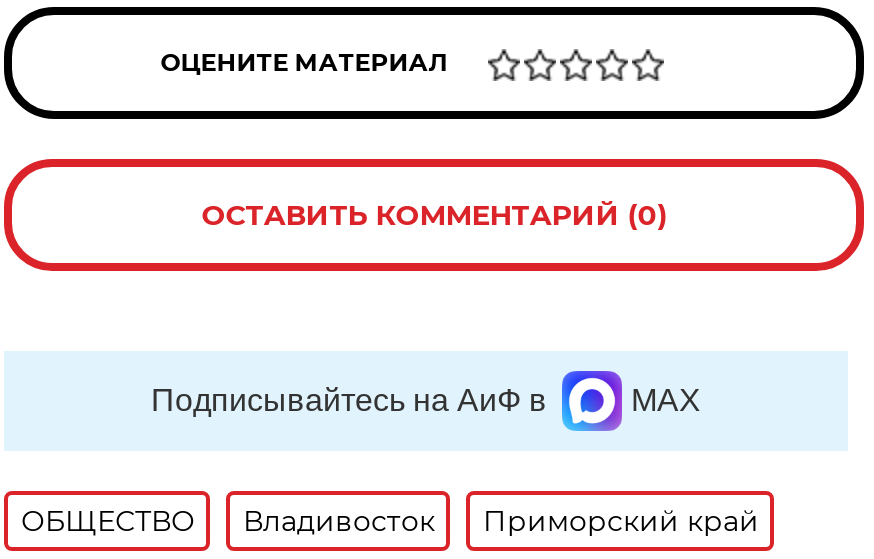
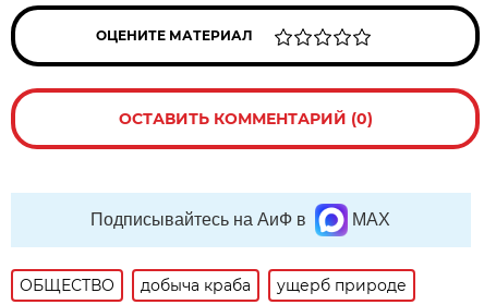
- Владивосток
- Приморский край
+ добыча краба
+ ущерб природе
